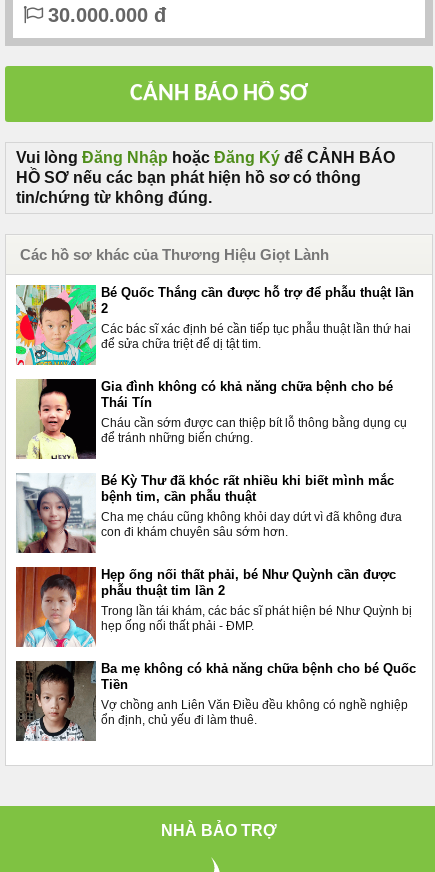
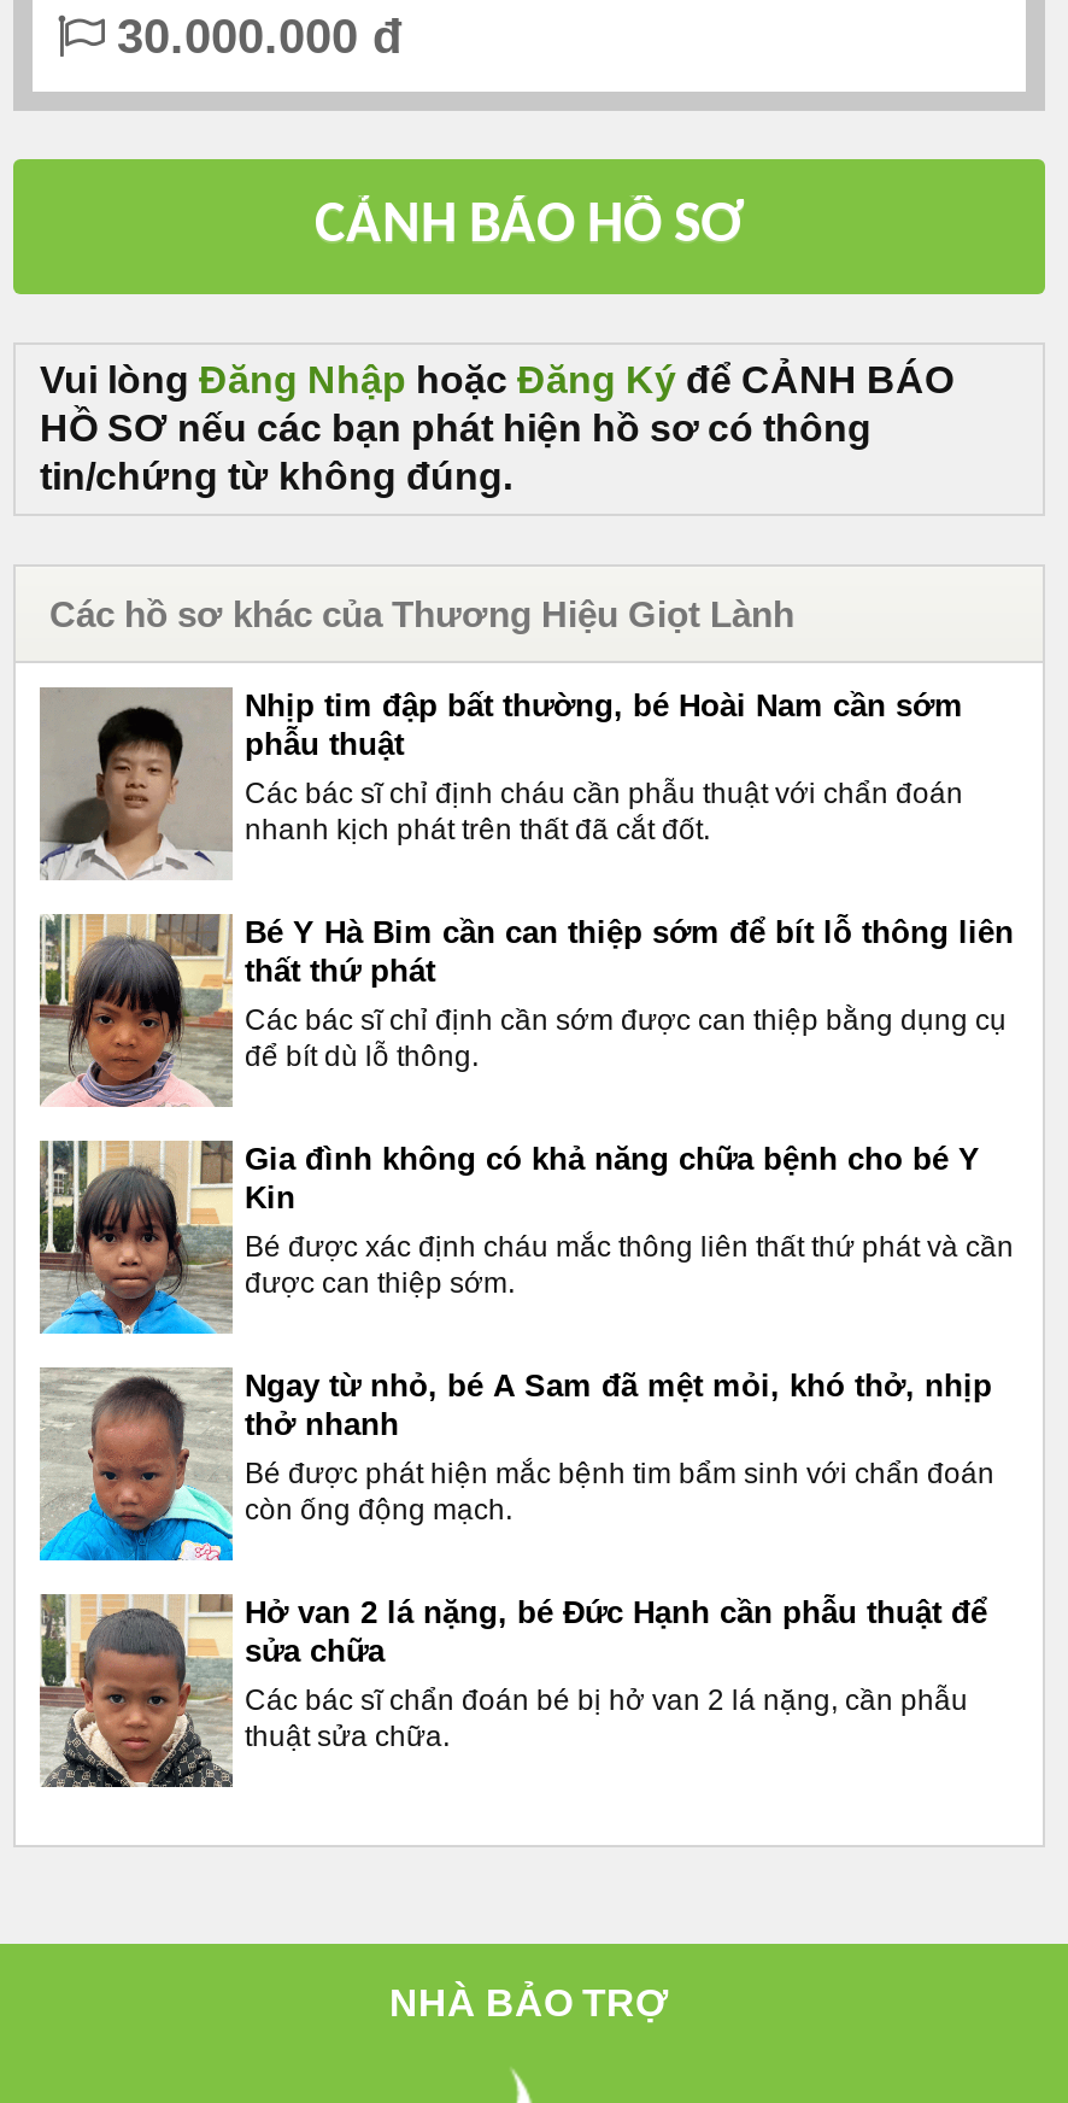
- [image]
- Bé Quốc Thắng cần được hỗ trợ để phẫu thuật lần
- 2
- Các bác sĩ xác định bé cần tiếp tục phẫu thuật lần thứ hai
- để sửa chữa triệt để dị tật tim.
+ [image]
+ Nhịp tim đập bất thường, bé Hoài Nam cần sớm
+ phẫu thuật
+ Các bác sĩ chỉ định cháu cần phẫu thuật với chẩn đoán
+ nhanh kịch phát trên thất đã cắt đốt.

- [image]
- Gia đình không có khả năng chữa bệnh cho bé
- Thái Tín
- Cháu cần sớm được can thiệp bít lỗ thông bằng dụng cụ
- để tránh những biến chứng.
+ [image]
+ Bé Y Hà Bim cần can thiệp sớm để bít lỗ thông liên
+ thất thứ phát
+ Các bác sĩ chỉ định cần sớm được can thiệp bằng dụng cụ
+ để bít dù lỗ thông.

- [image]
- Bé Kỳ Thư đã khóc rất nhiều khi biết mình mắc
- bệnh tim, cần phẫu thuật
- Cha mẹ cháu cũng không khỏi day dứt vì đã không đưa
- con đi khám chuyên sâu sớm hơn.
+ [image]
+ Gia đình không có khả năng chữa bệnh cho bé Y
+ Kin
+ Bé được xác định cháu mắc thông liên thất thứ phát và cần
+ được can thiệp sớm.

- [image]
- Hẹp ống nối thất phải, bé Như Quỳnh cần được
- phẫu thuật tim lần 2
- Trong lần tái khám, các bác sĩ phát hiện bé Như Quỳnh bị
- hẹp ống nối thất phải - ĐMP.
+ [image]
+ Ngay từ nhỏ, bé A Sam đã mệt mỏi, khó thở, nhịp
+ thở nhanh
+ Bé được phát hiện mắc bệnh tim bẩm sinh với chẩn đoán
+ còn ống động mạch.

- [image]
- Ba mẹ không có khả năng chữa bệnh cho bé Quốc
- Tiền
- Vợ chồng anh Liên Văn Điều đều không có nghề nghiệp
- ổn định, chủ yếu đi làm thuê.
+ [image]
+ Hở van 2 lá nặng, bé Đức Hạnh cần phẫu thuật để
+ sửa chữa
+ Các bác sĩ chẩn đoán bé bị hở van 2 lá nặng, cần phẫu
+ thuật sửa chữa.
